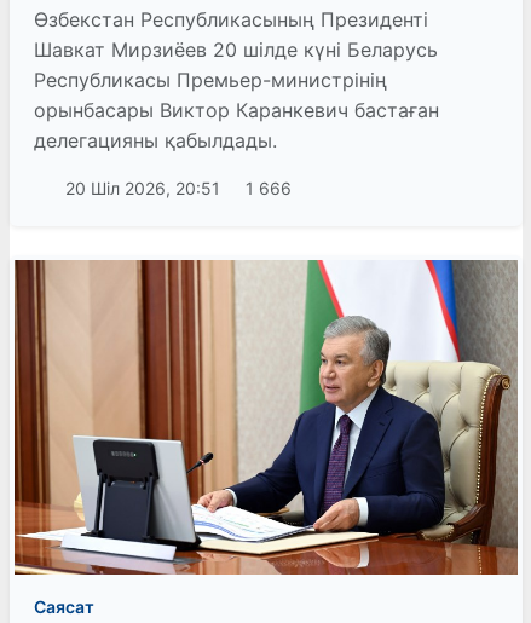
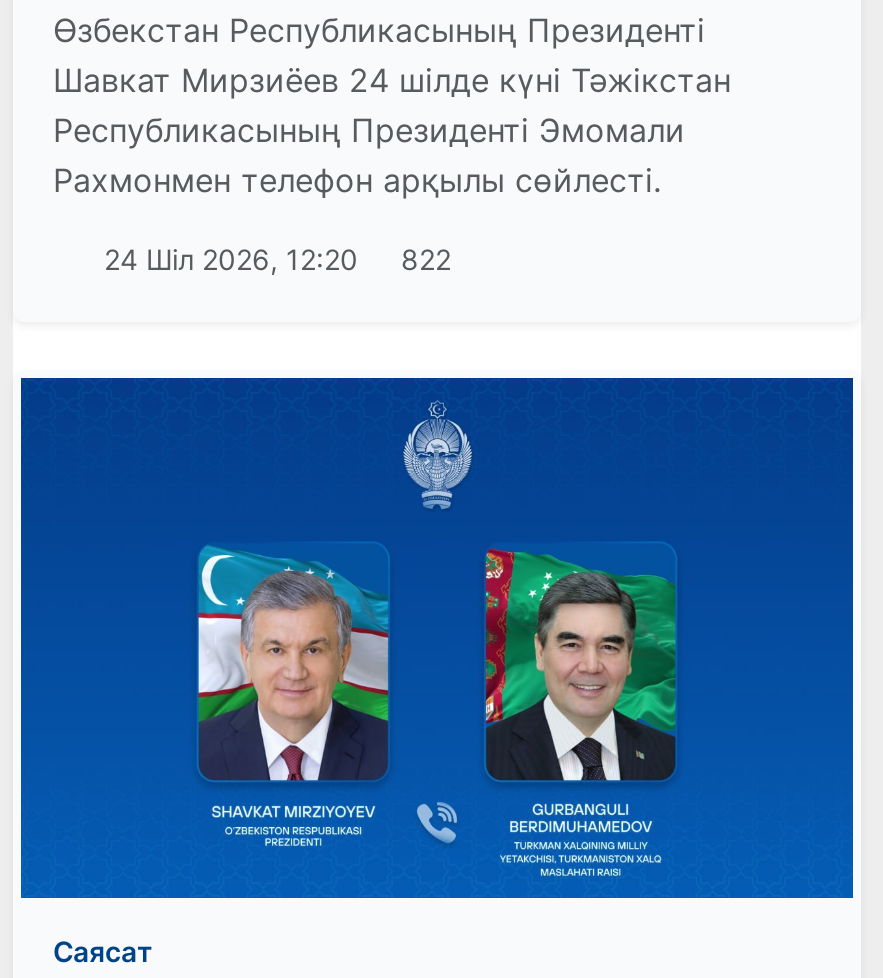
- Шавкат Мирзиёев 20 шілде күні Беларусь
- Республикасы Премьер-министрінің
- орынбасары Виктор Каранкевич бастаған
- делегацияны қабылдады.
+ Шавкат Мирзиёев 24 шілде күні Тәжікстан
+ Республикасының Президенті Эмомали
+ Рахмонмен телефон арқылы сөйлесті.

- 20 Шіл 2026, 20:51
- 1 666
+ 24 Шіл 2026, 12:20
+ 822

- [image]
+ [image]
